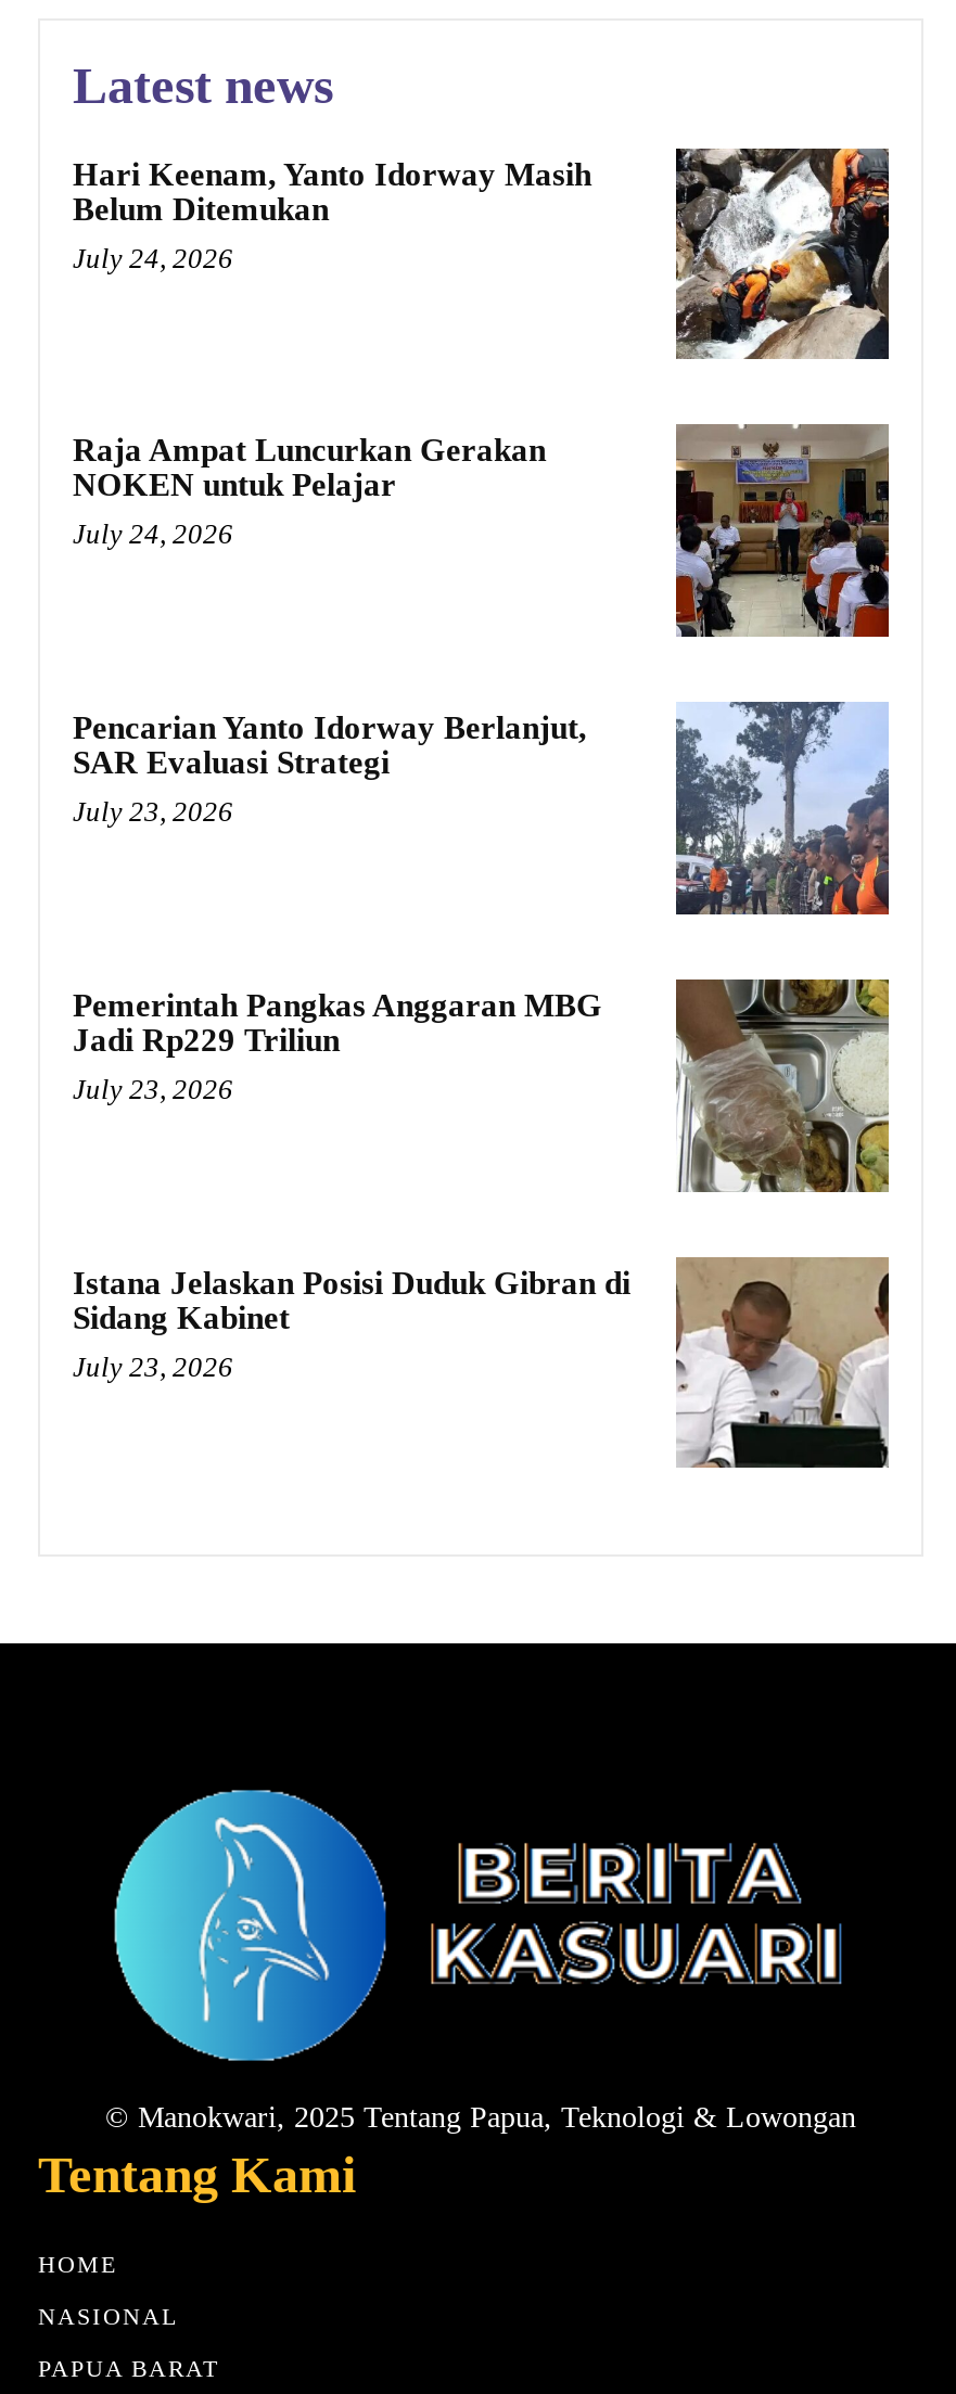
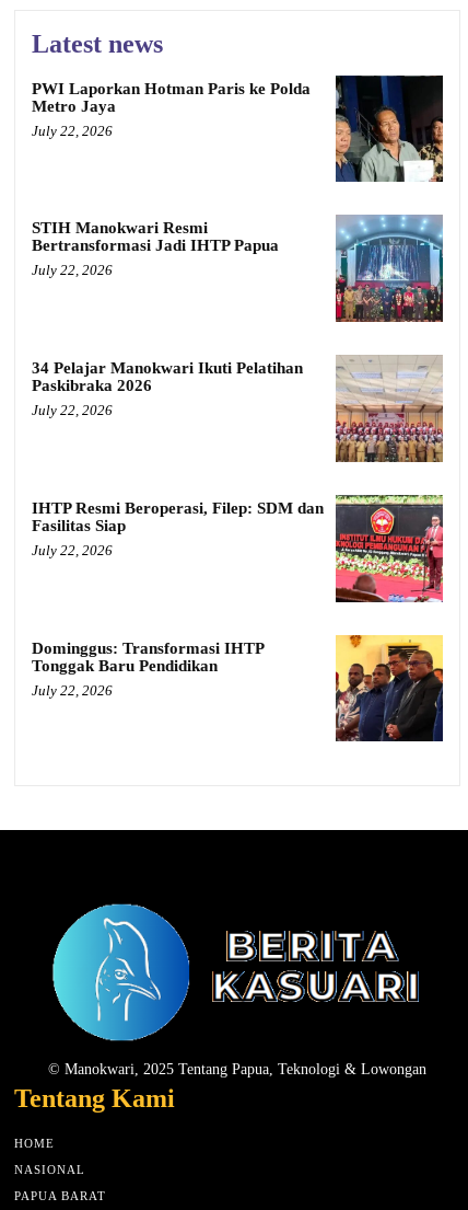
- [image]
- Hari Keenam, Yanto Idorway Masih
- Belum Ditemukan
- July 24, 2026
+ [image]
+ PWI Laporkan Hotman Paris ke Polda
+ Metro Jaya
+ July 22, 2026

- Raja Ampat Luncurkan Gerakan
- NOKEN untuk Pelajar
- July 24, 2026
+ STIH Manokwari Resmi
+ Bertransformasi Jadi IHTP Papua
+ July 22, 2026

- [image]
+ [image]

- [image]
- Pencarian Yanto Idorway Berlanjut,
- SAR Evaluasi Strategi
- July 23, 2026
+ [image]
+ 34 Pelajar Manokwari Ikuti Pelatihan
+ Paskibraka 2026
+ July 22, 2026

- [image]
- Pemerintah Pangkas Anggaran MBG
- Jadi Rp229 Triliun
- July 23, 2026
+ [image]
+ IHTP Resmi Beroperasi, Filep: SDM dan
+ Fasilitas Siap
+ July 22, 2026

- Istana Jelaskan Posisi Duduk Gibran di
- Sidang Kabinet
- July 23, 2026
+ Dominggus: Transformasi IHTP
+ Tonggak Baru Pendidikan
+ July 22, 2026

- [image]
+ [image]
